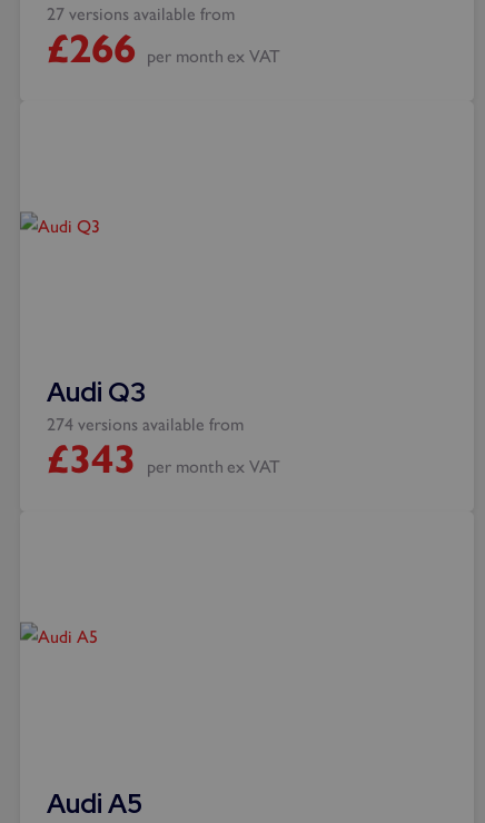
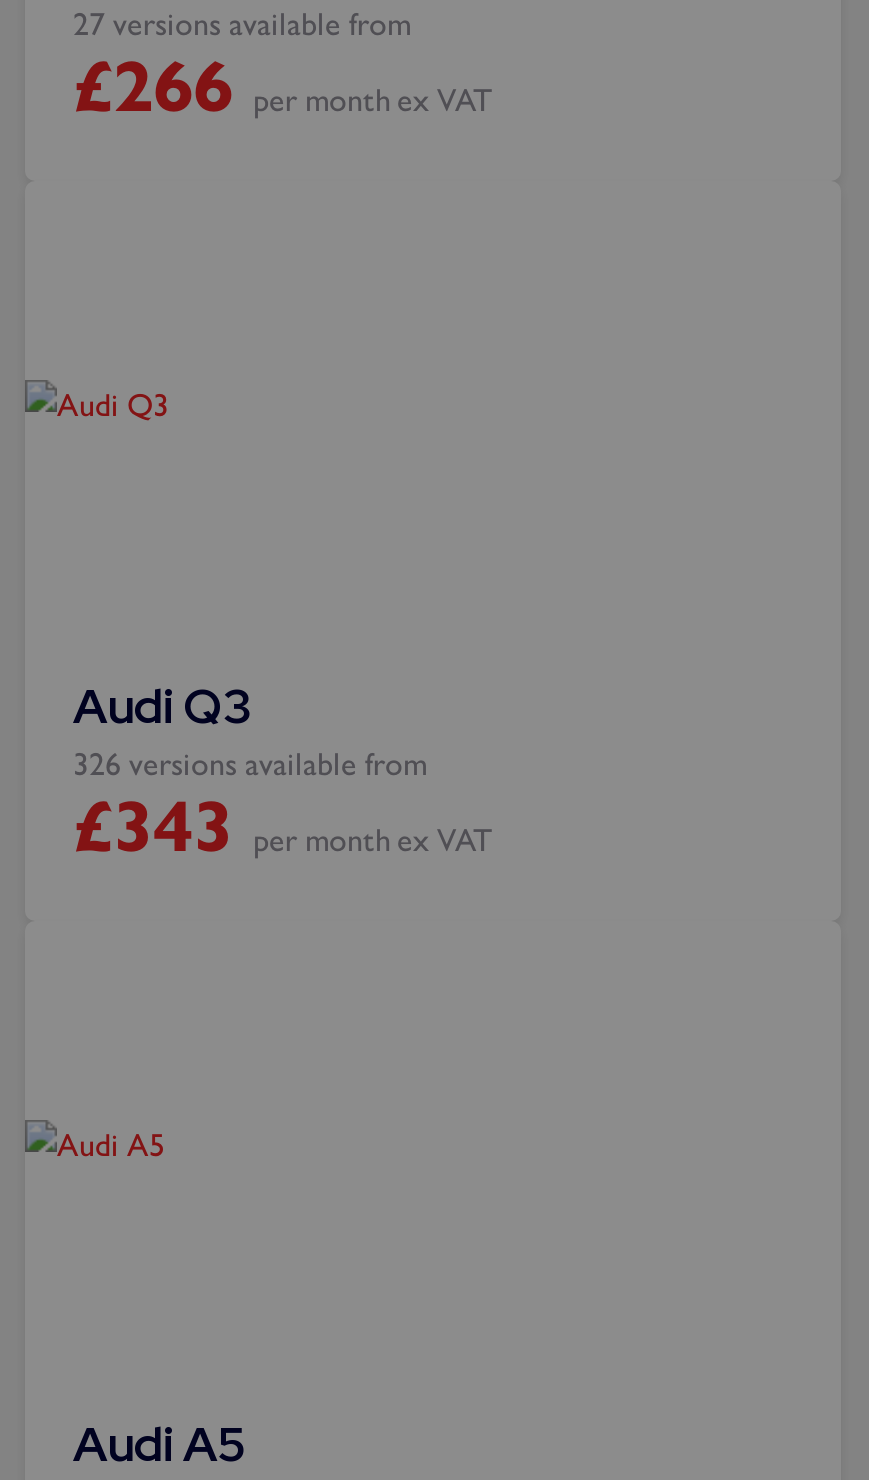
- 274 versions available from
+ 326 versions available from
